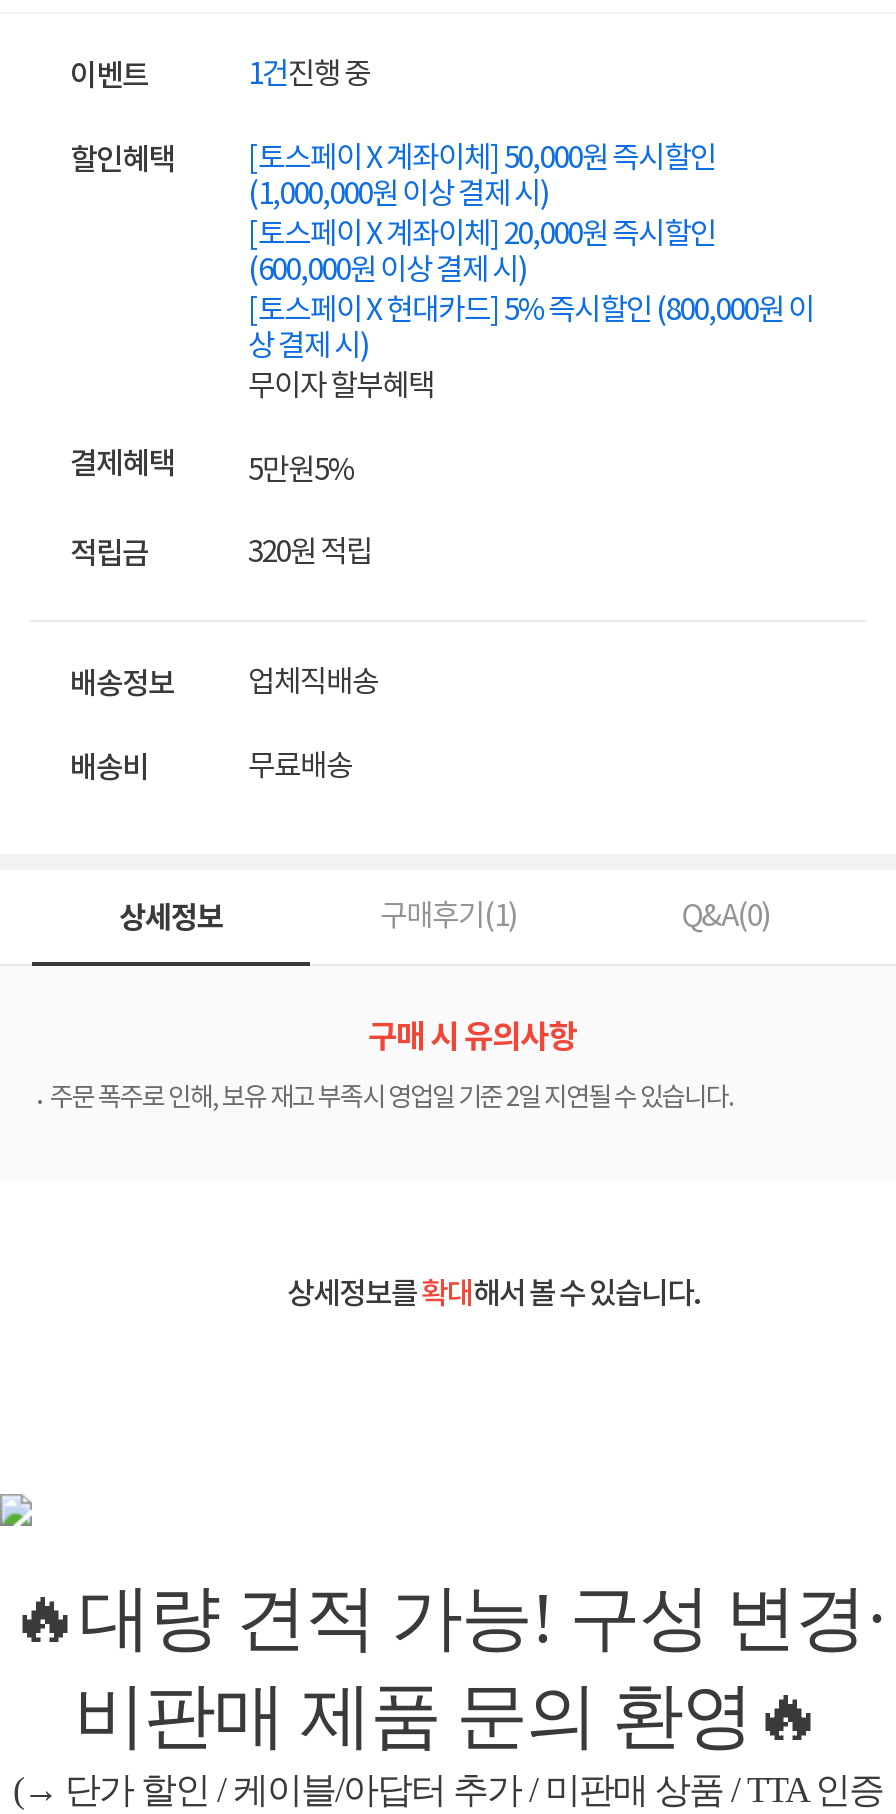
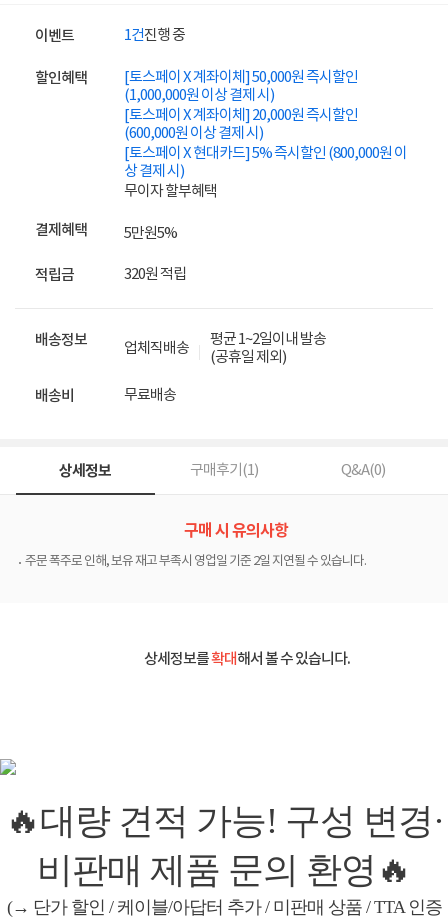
+ 평균 1~2일이내 발송
+ (공휴일 제외)
